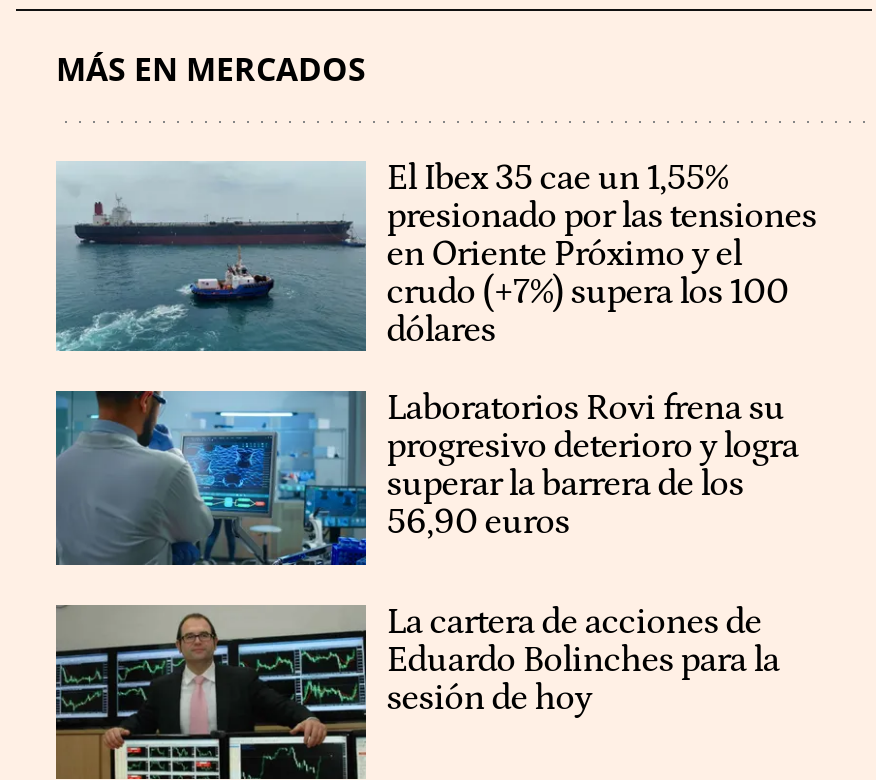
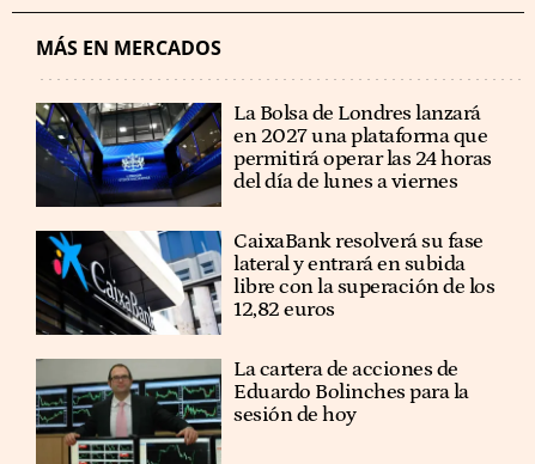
- [image]
- El Ibex 35 cae un 1,55%
- presionado por las tensiones
- en Oriente Próximo y el
- crudo (+7%) supera los 100
- dólares
+ [image]
+ La Bolsa de Londres lanzará
+ en 2027 una plataforma que
+ permitirá operar las 24 horas
+ del día de lunes a viernes

- [image]
- Laboratorios Rovi frena su
- progresivo deterioro y logra
- superar la barrera de los
- 56,90 euros
+ [image]
+ CaixaBank resolverá su fase
+ lateral y entrará en subida
+ libre con la superación de los
+ 12,82 euros
